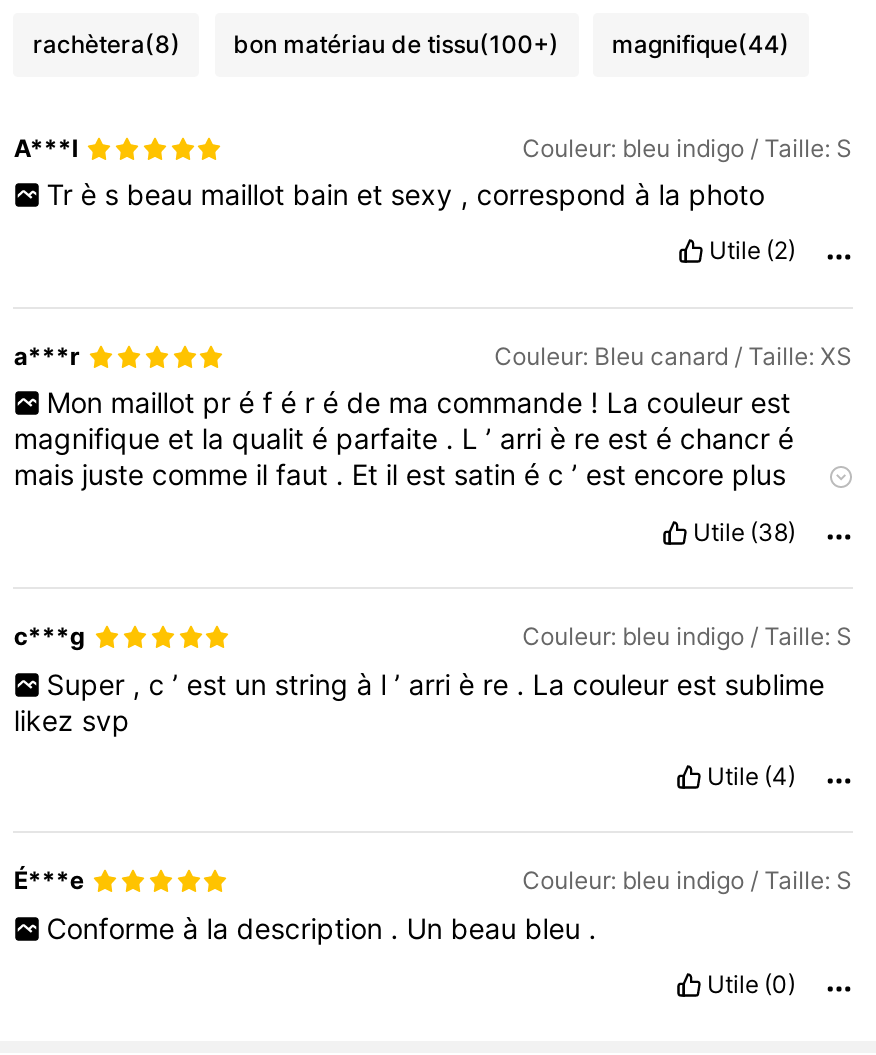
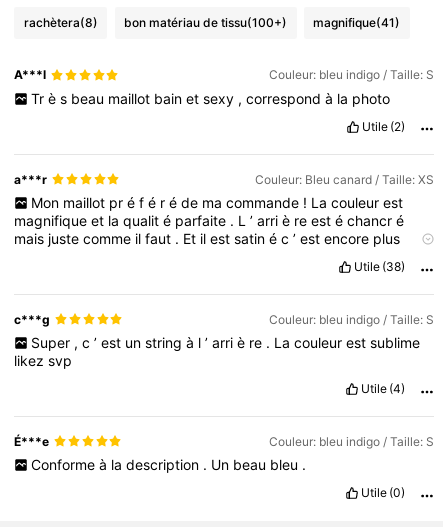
- rachètera(8) bon matériau de tissu(100+) magnifique(44)
+ rachètera(8) bon matériau de tissu(100+) magnifique(41)
